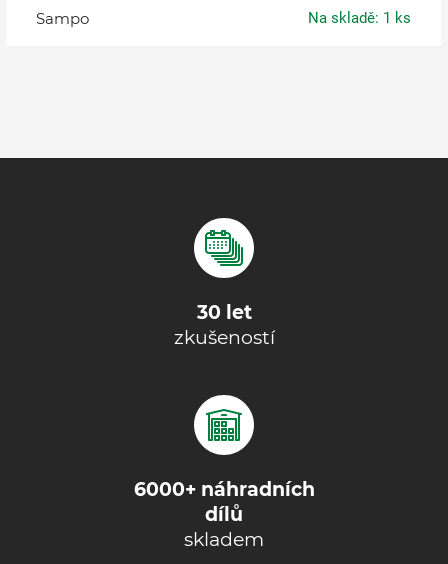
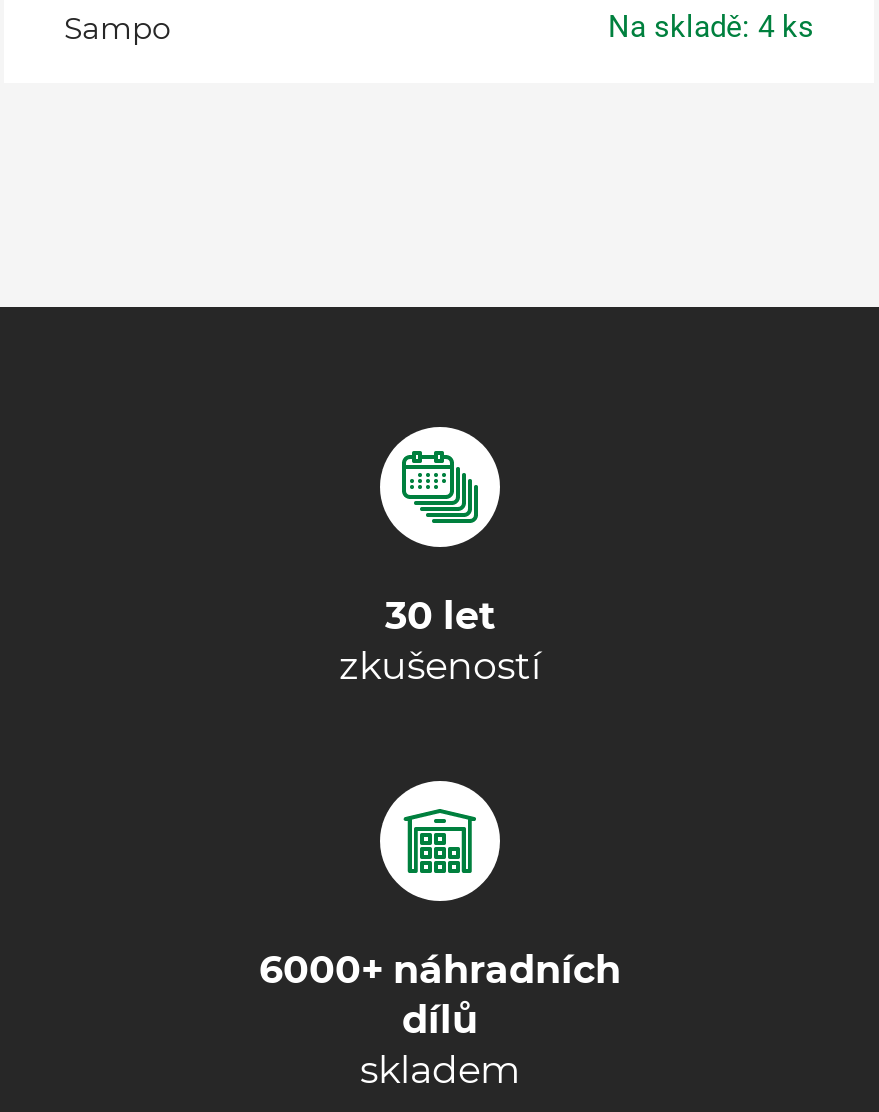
- Na skladě: 1 ks
+ Na skladě: 4 ks
